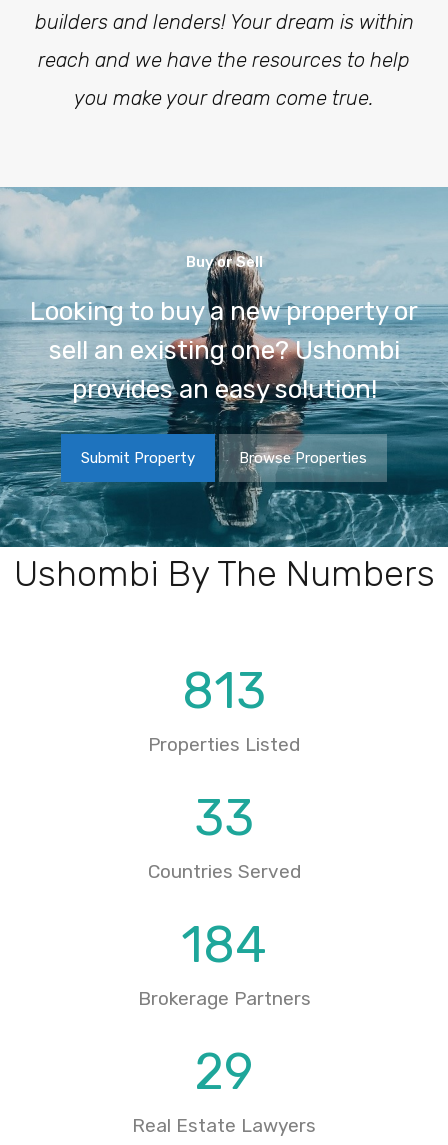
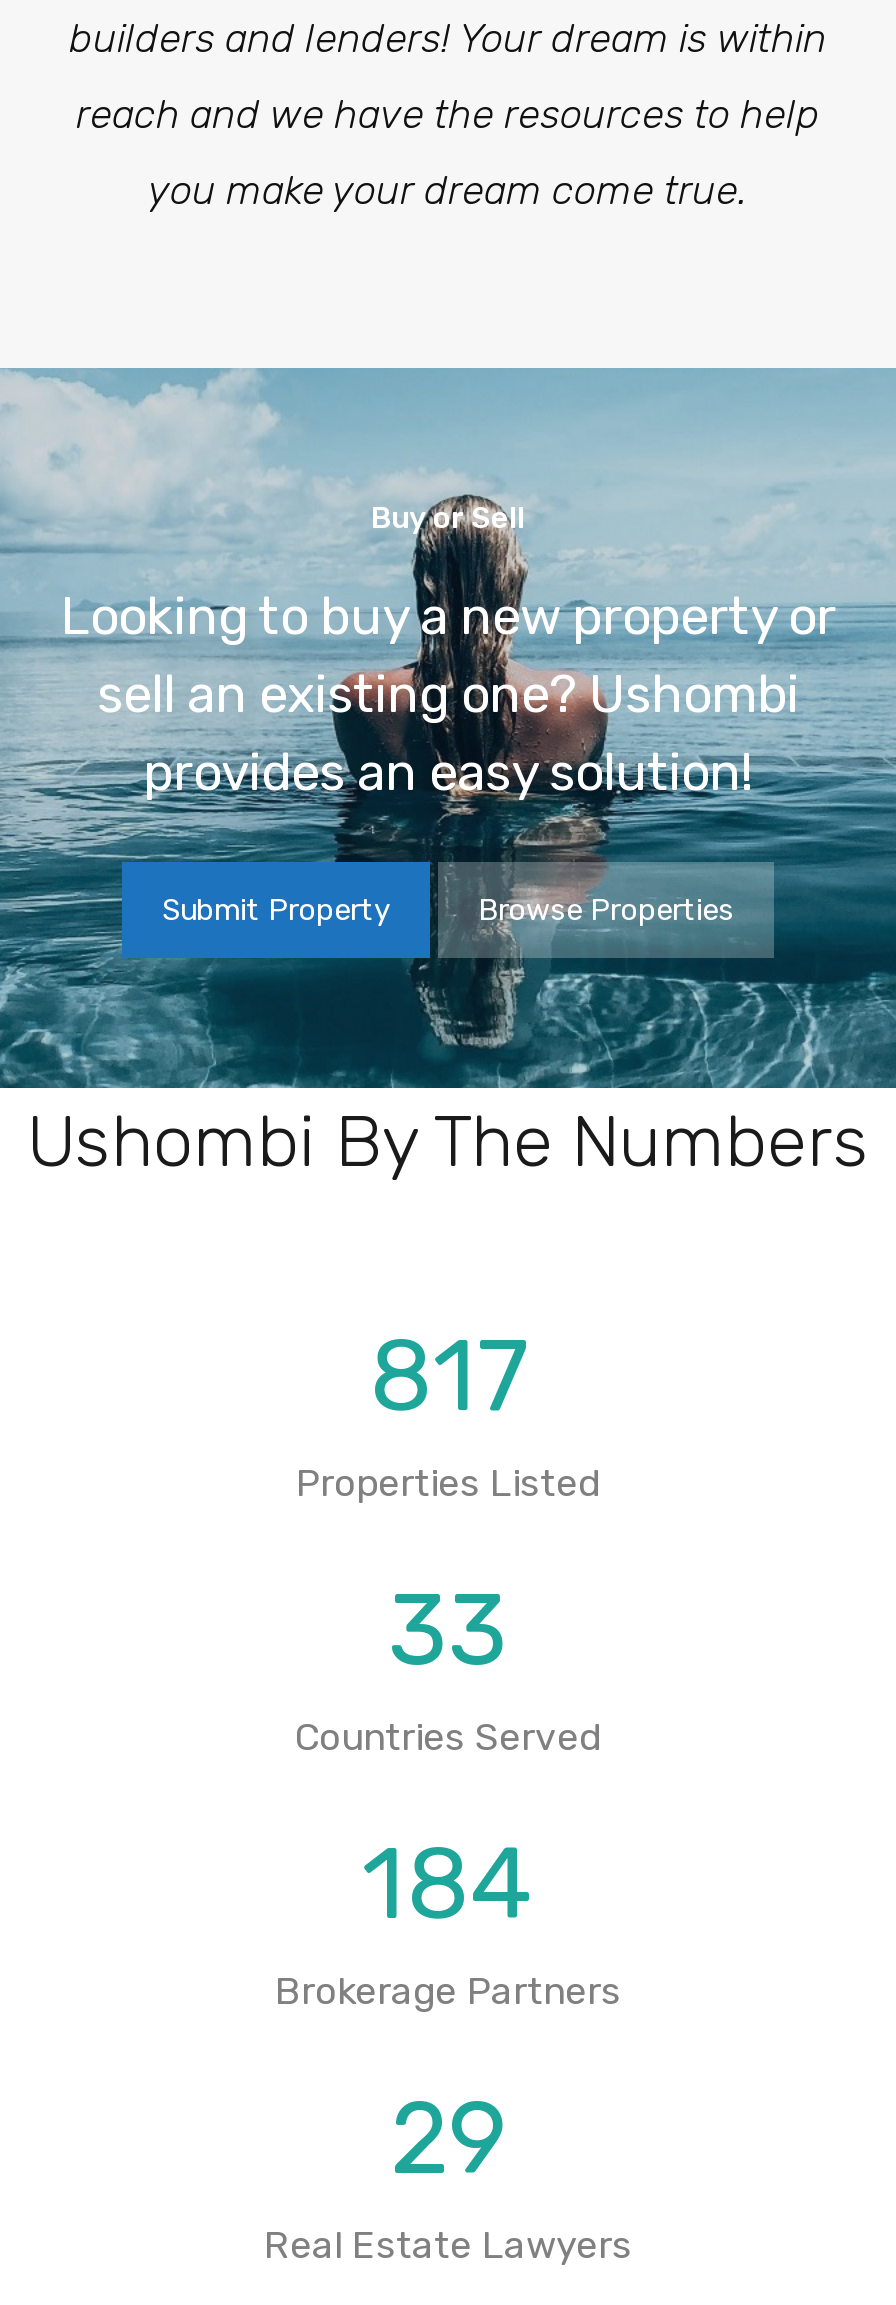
- 813
+ 817
